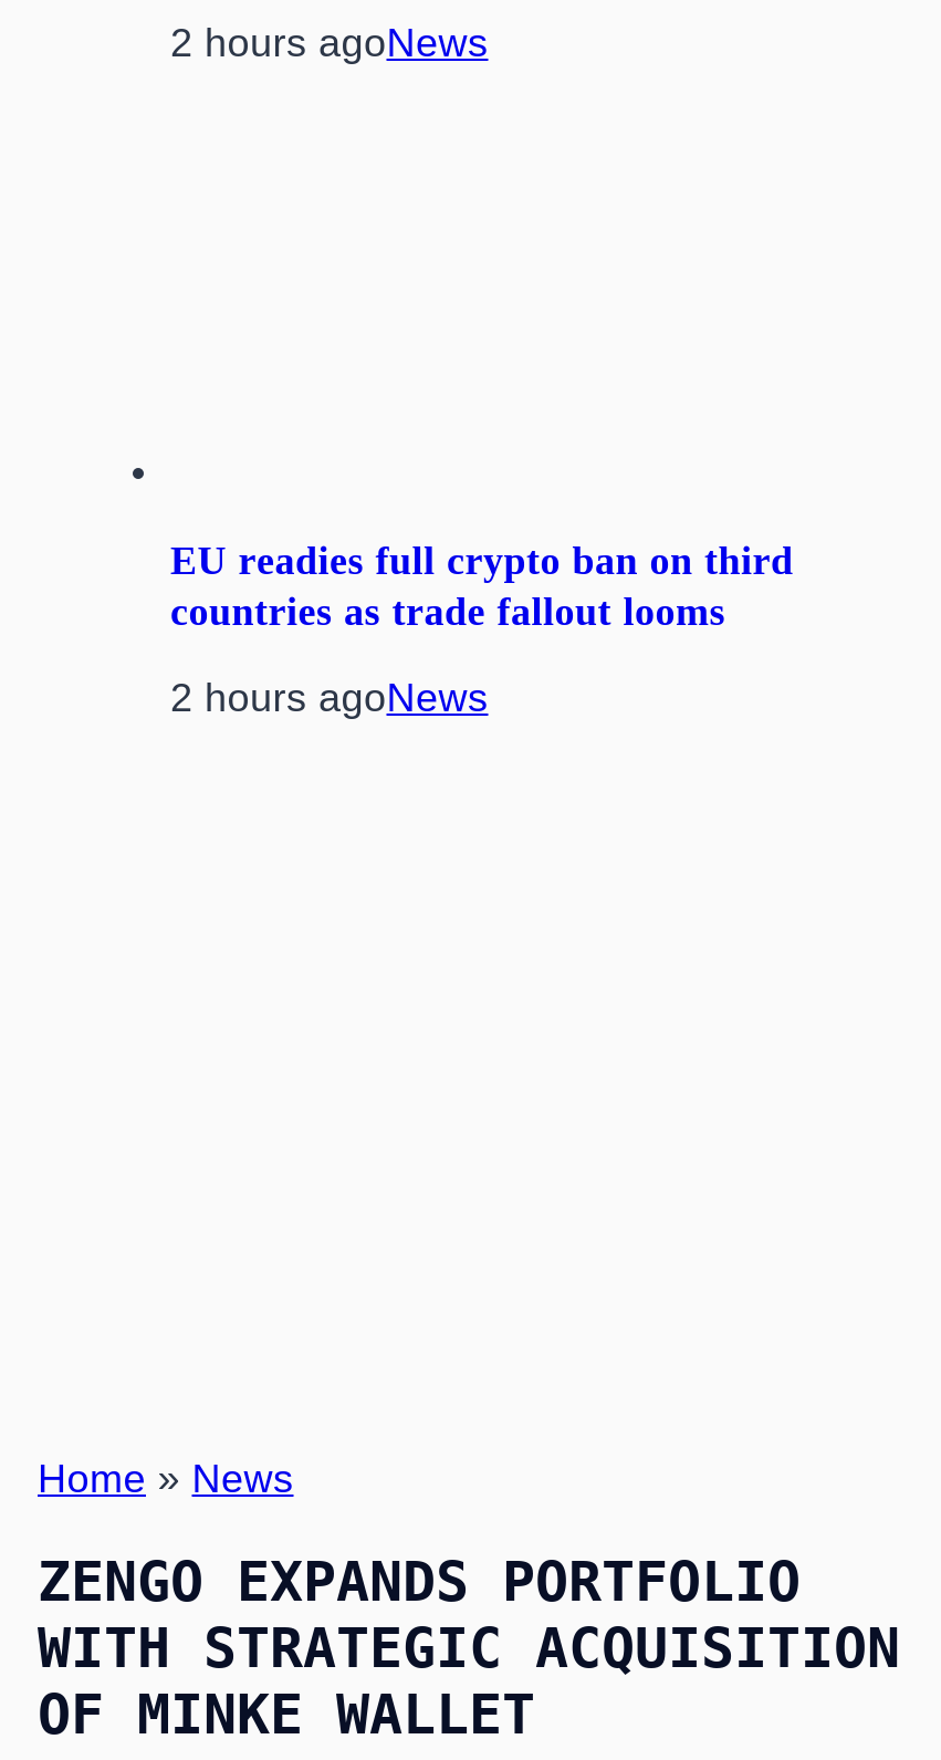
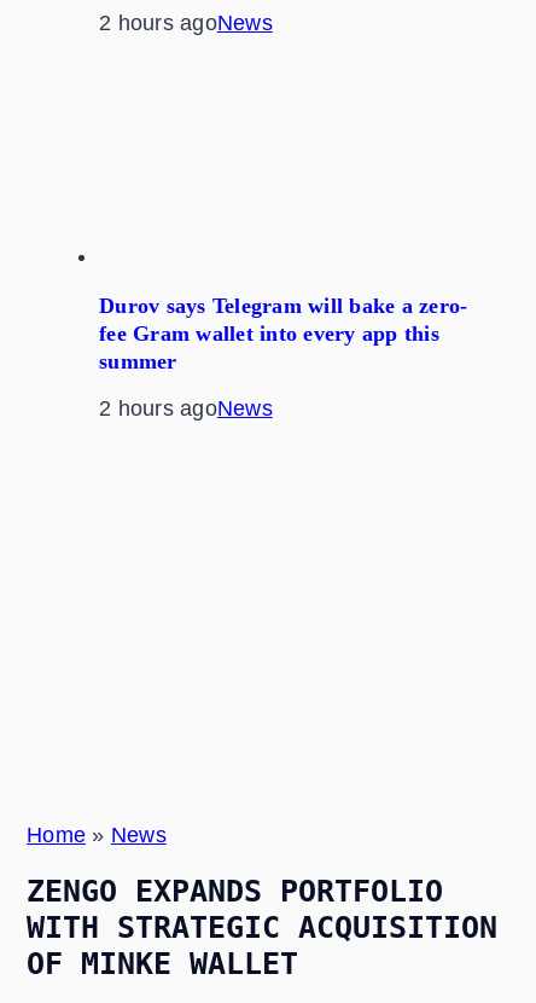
- EU readies full crypto ban on third
- countries as trade fallout looms
+ Durov says Telegram will bake a zero-
+ fee Gram wallet into every app this
+ summer
